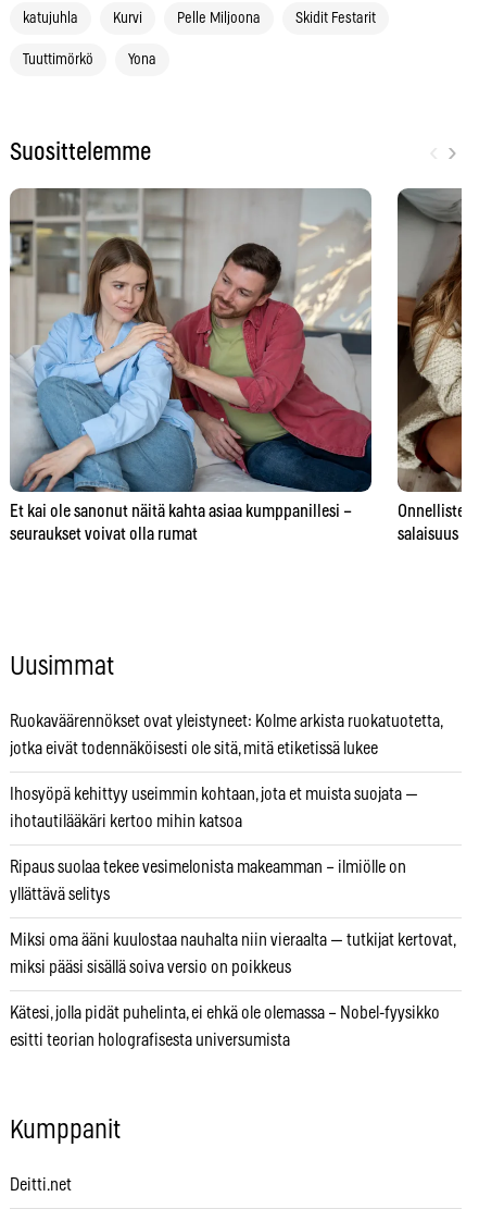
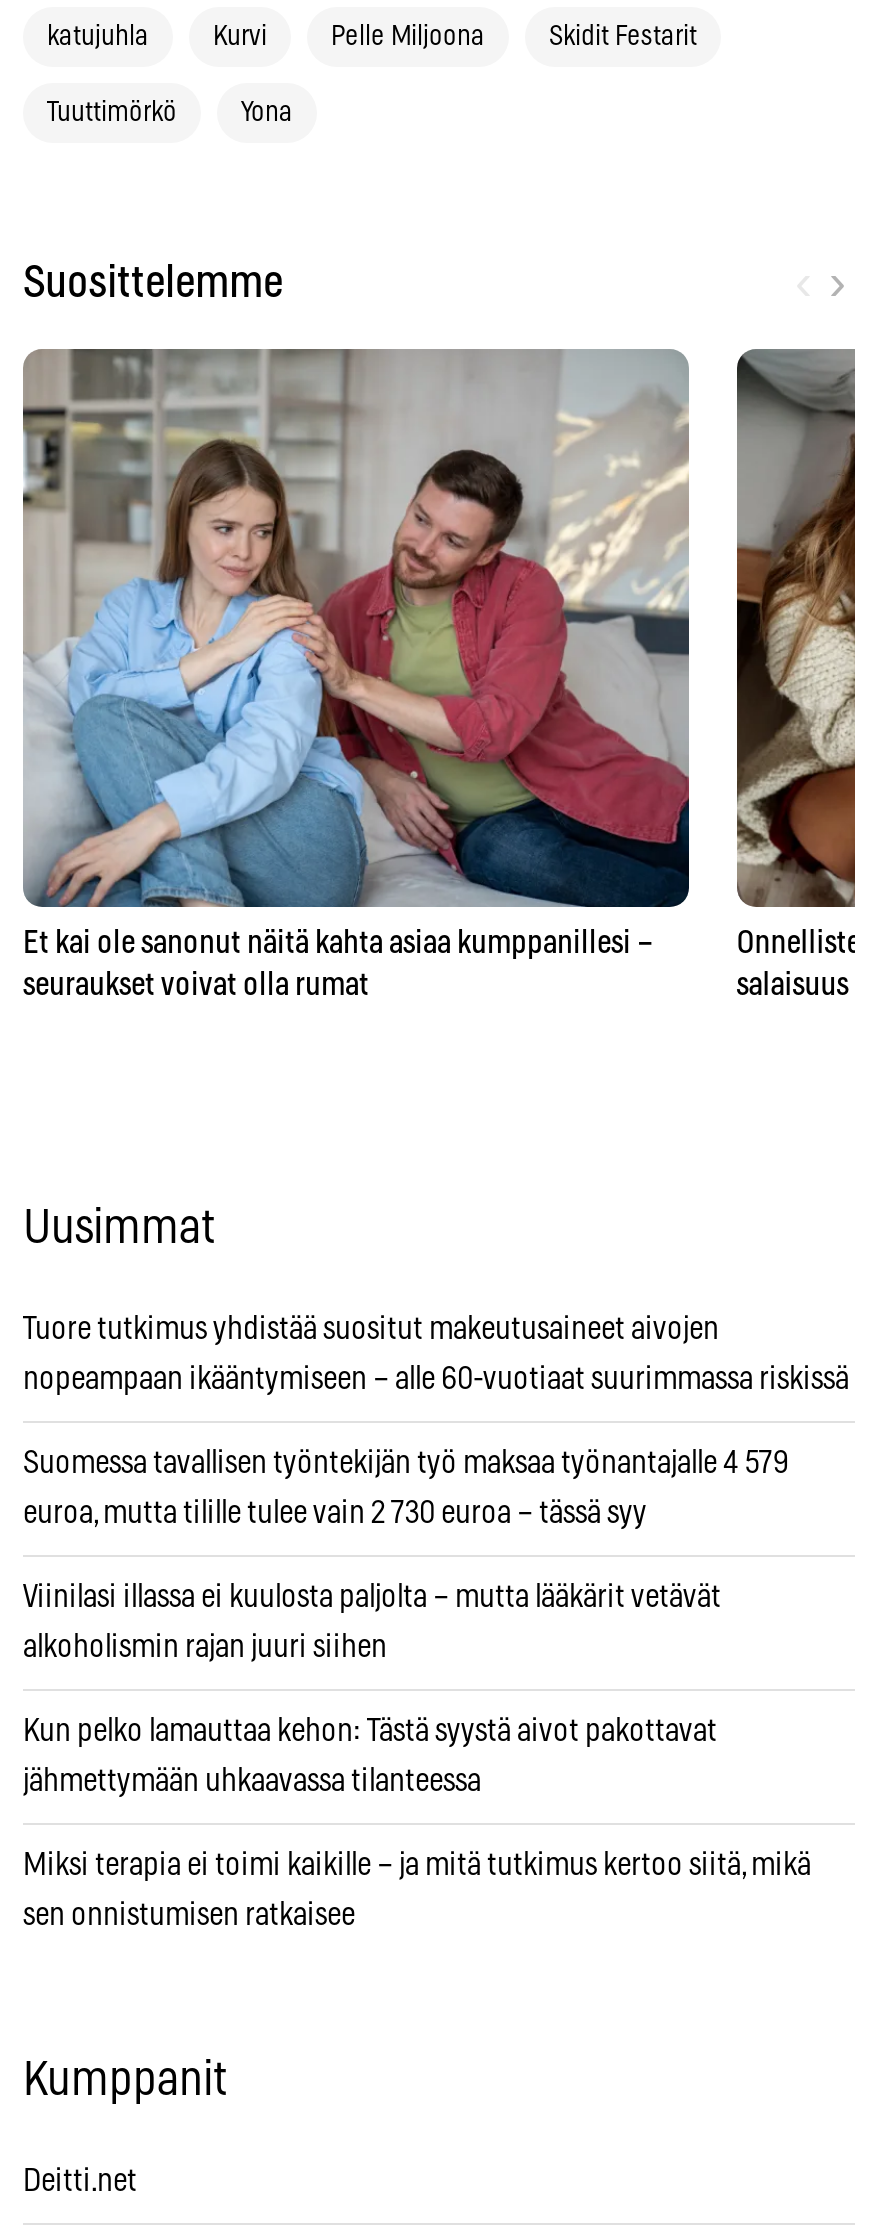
- Ruokaväärennökset ovat yleistyneet: Kolme arkista ruokatuotetta,
+ Tuore tutkimus yhdistää suositut makeutusaineet aivojen

- jotka eivät todennäköisesti ole sitä, mitä etiketissä lukee
+ nopeampaan ikääntymiseen – alle 60-vuotiaat suurimmassa riskissä

- Ihosyöpä kehittyy useimmin kohtaan, jota et muista suojata —
+ Suomessa tavallisen työntekijän työ maksaa työnantajalle 4 579

- ihotautilääkäri kertoo mihin katsoa
+ euroa, mutta tilille tulee vain 2 730 euroa – tässä syy

- Ripaus suolaa tekee vesimelonista makeamman – ilmiölle on
+ Viinilasi illassa ei kuulosta paljolta – mutta lääkärit vetävät

- yllättävä selitys
+ alkoholismin rajan juuri siihen

- Miksi oma ääni kuulostaa nauhalta niin vieraalta — tutkijat kertovat,
+ Kun pelko lamauttaa kehon: Tästä syystä aivot pakottavat

- miksi pääsi sisällä soiva versio on poikkeus
+ jähmettymään uhkaavassa tilanteessa

- Kätesi, jolla pidät puhelinta, ei ehkä ole olemassa – Nobel-fyysikko
+ Miksi terapia ei toimi kaikille – ja mitä tutkimus kertoo siitä, mikä

- esitti teorian holografisesta universumista
+ sen onnistumisen ratkaisee
